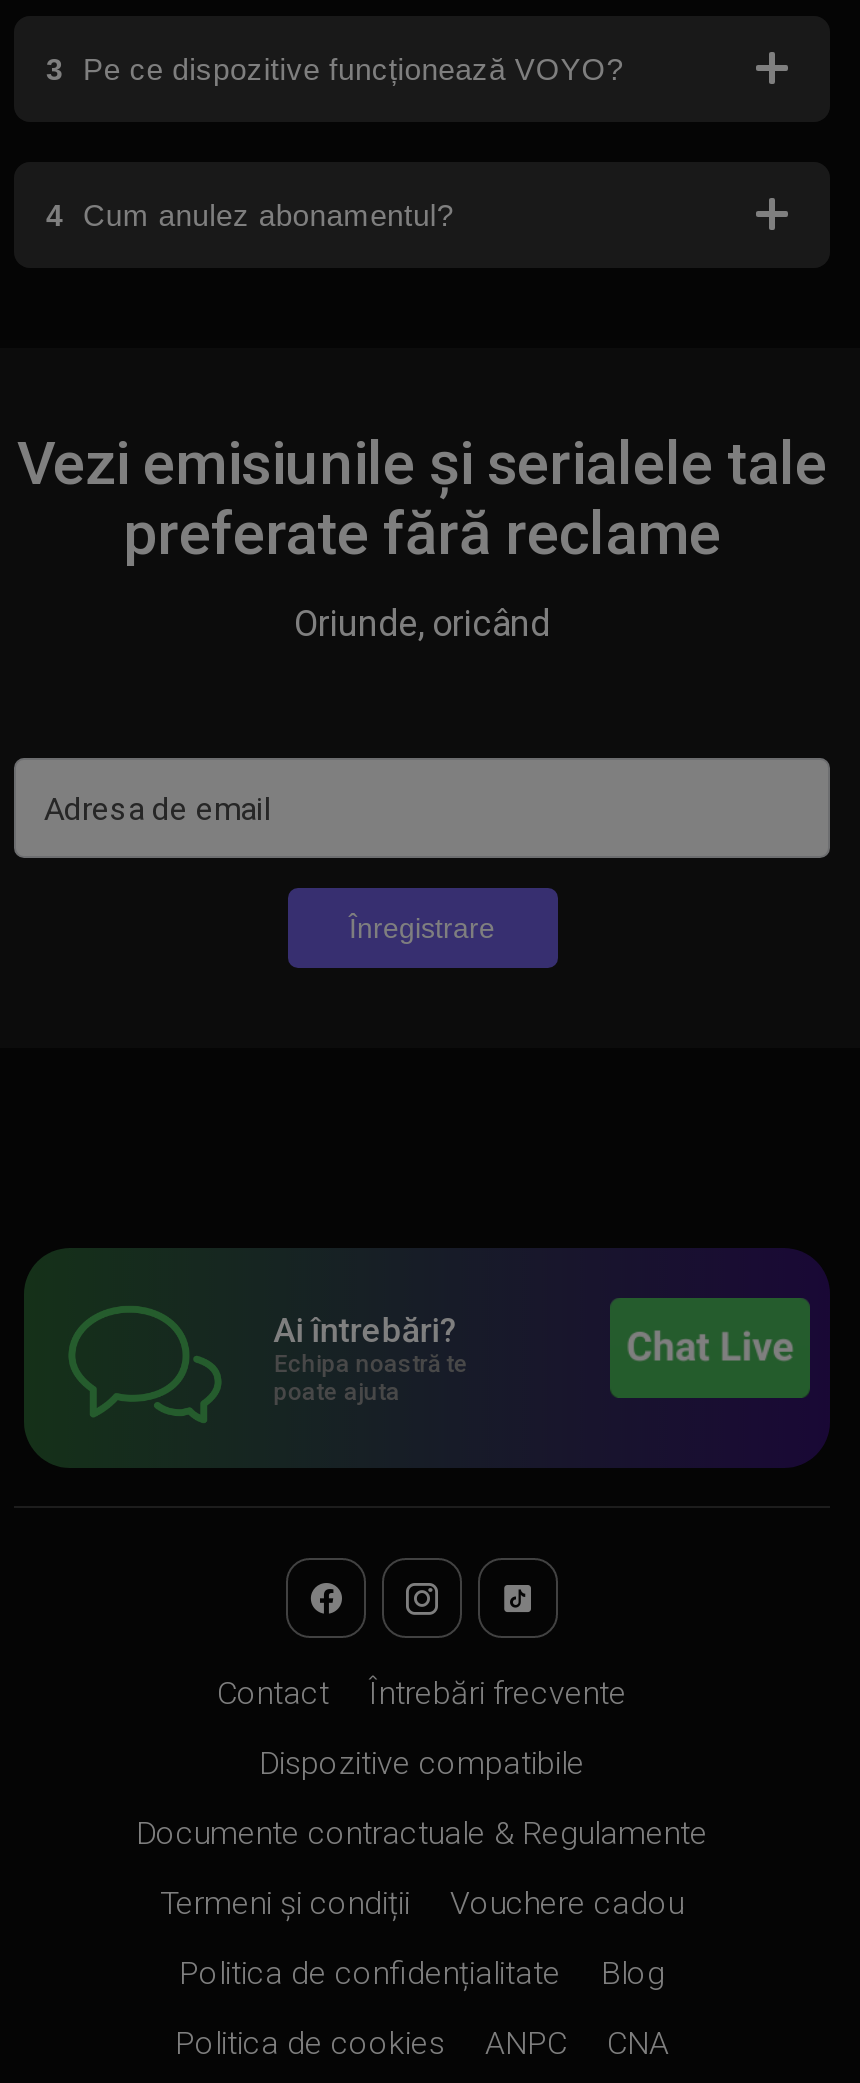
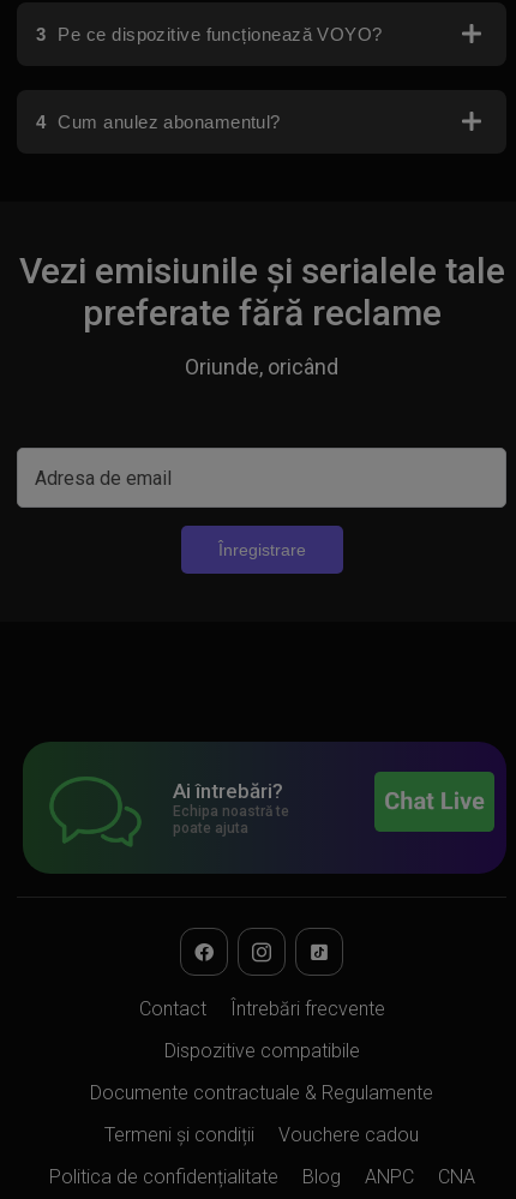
- Politica de cookies
